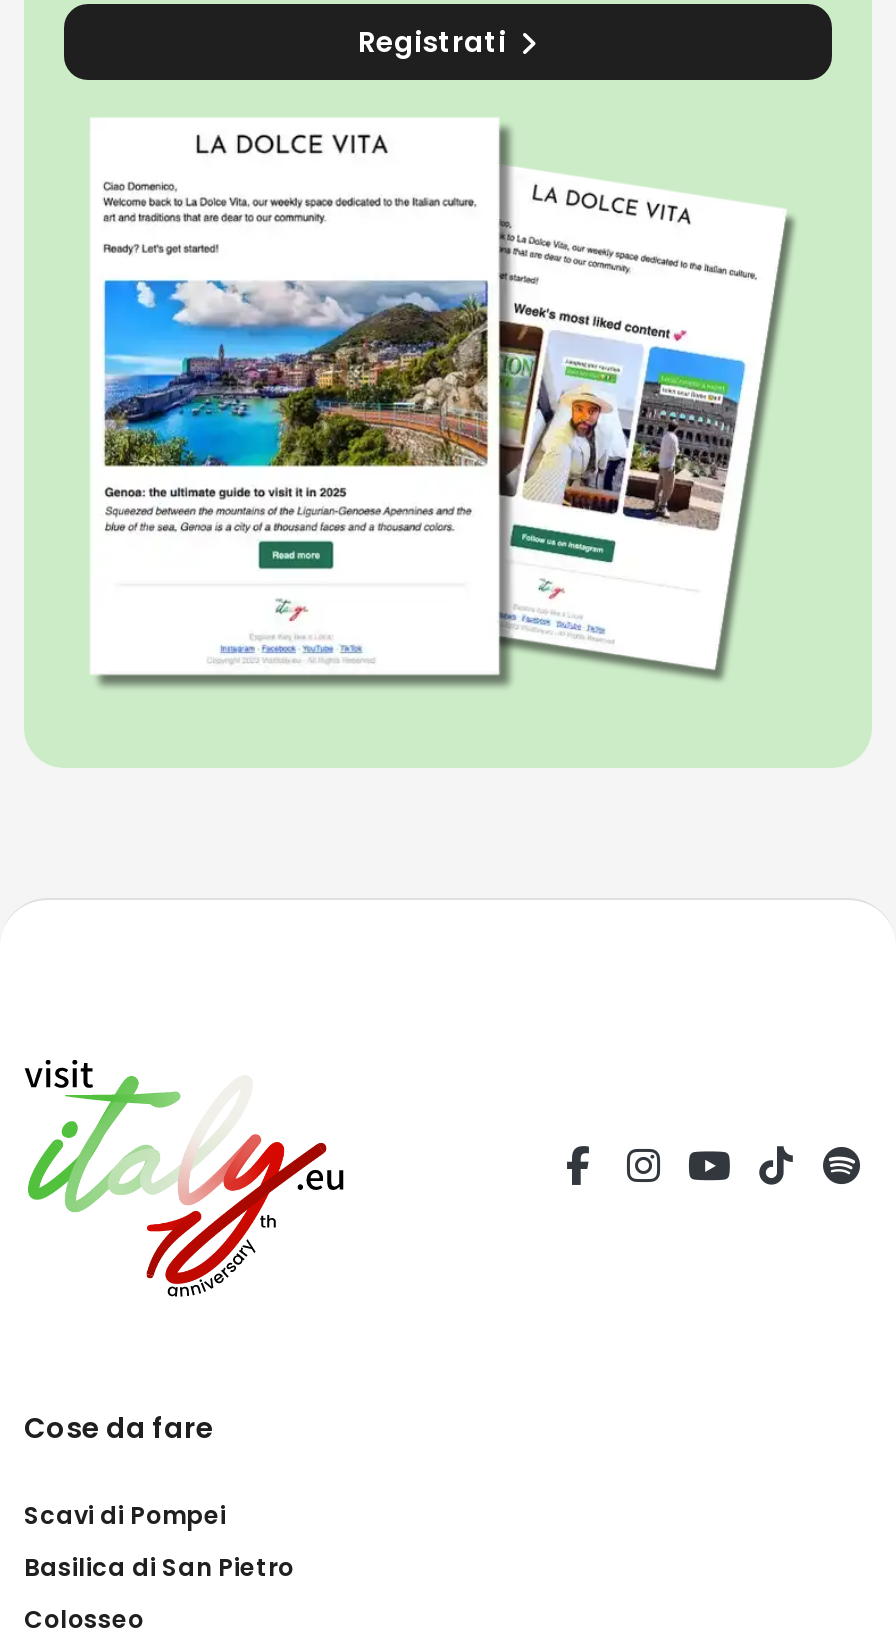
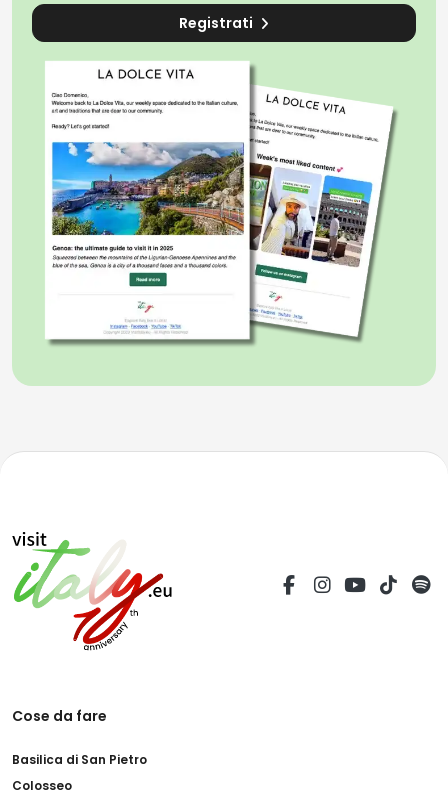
- Scavi di Pompei
